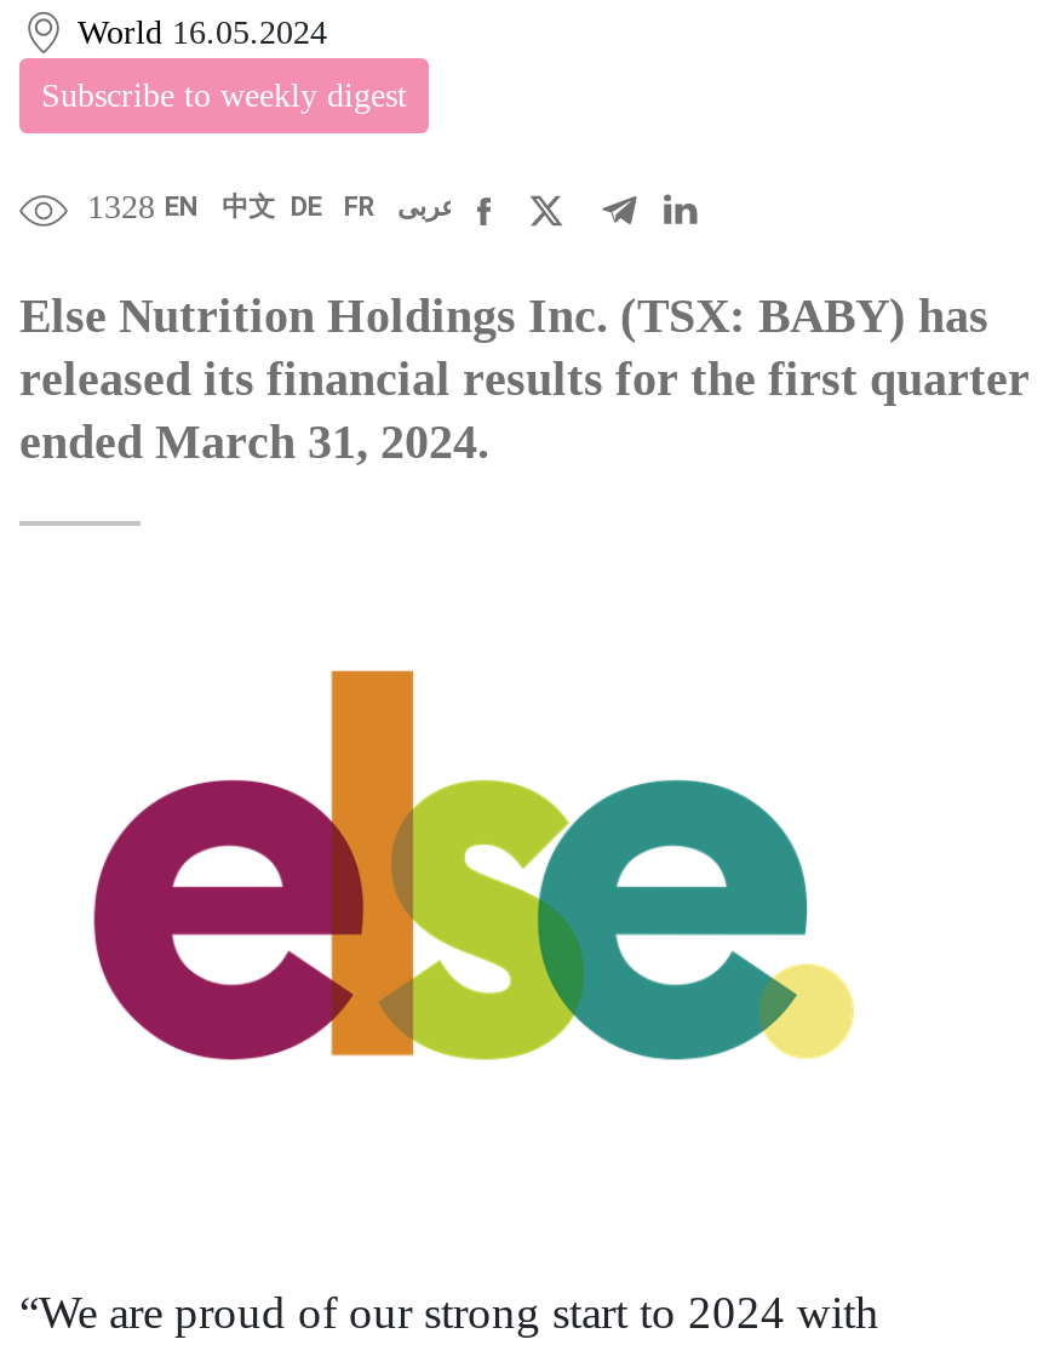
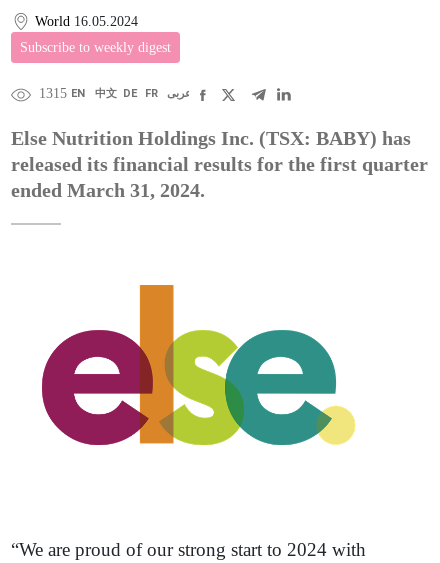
- 1328 EN
- 中文 DE
- FR
+ 1315 EN
+ 中文 DE FR
